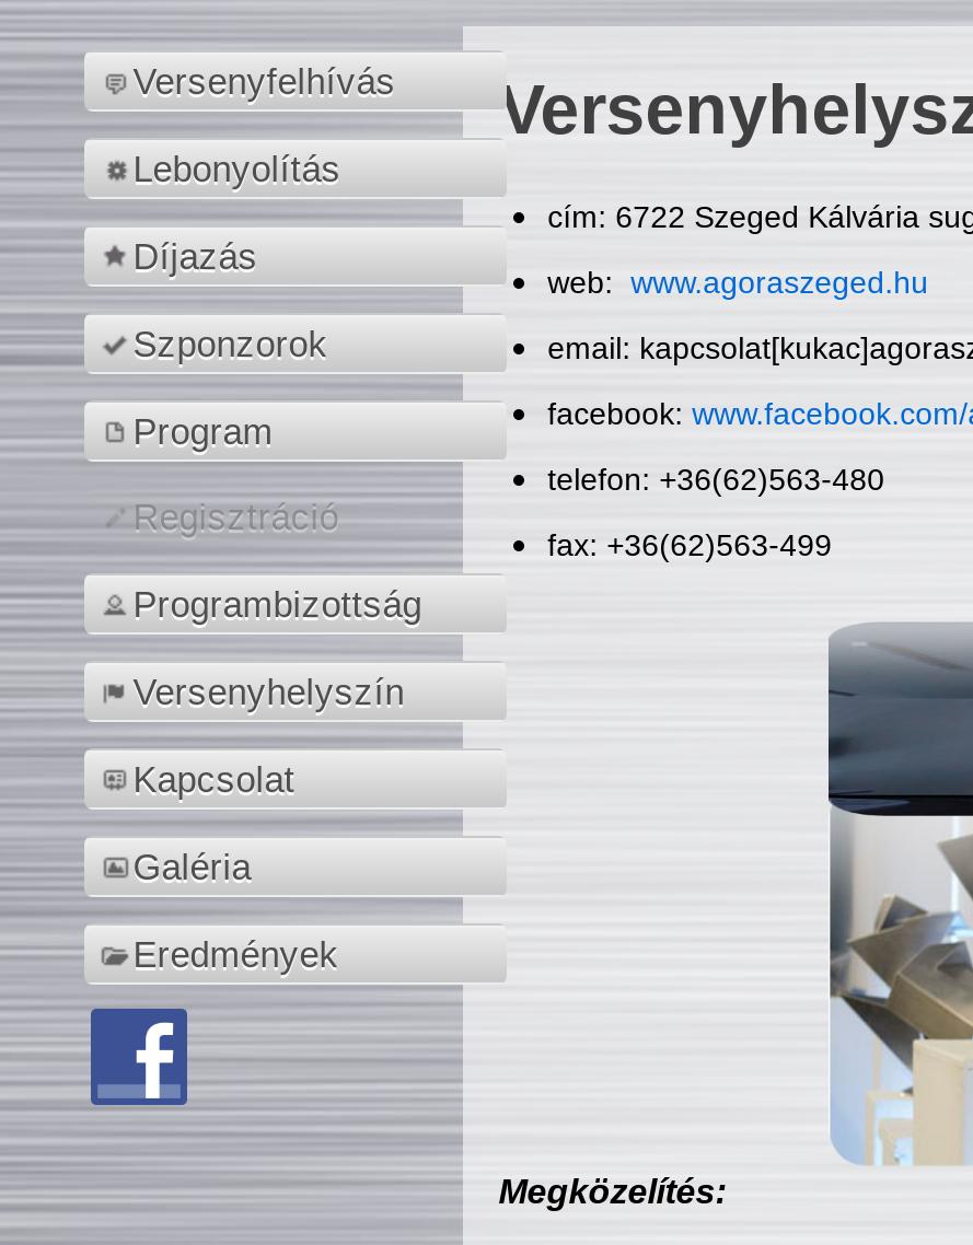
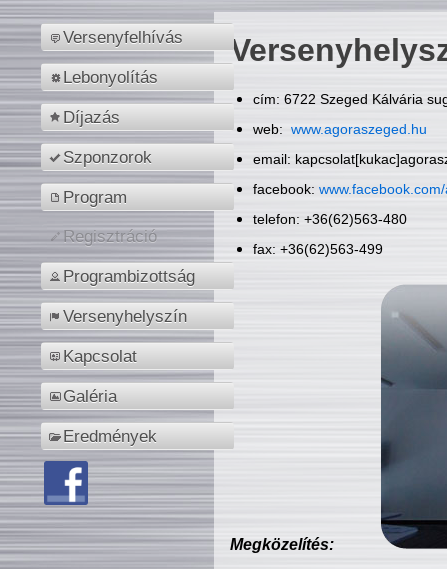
- [image]
+ [image]
